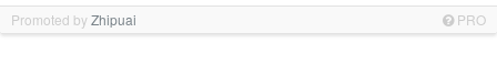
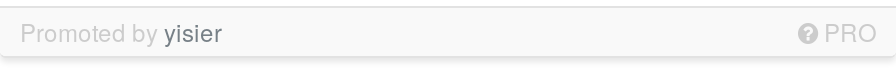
- Promoted by Zhipuai
+ Promoted by yisier
